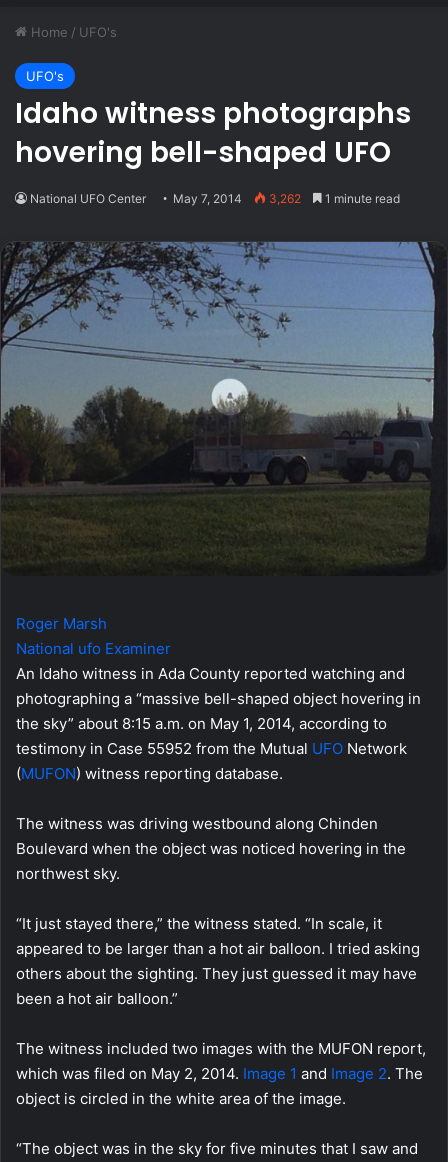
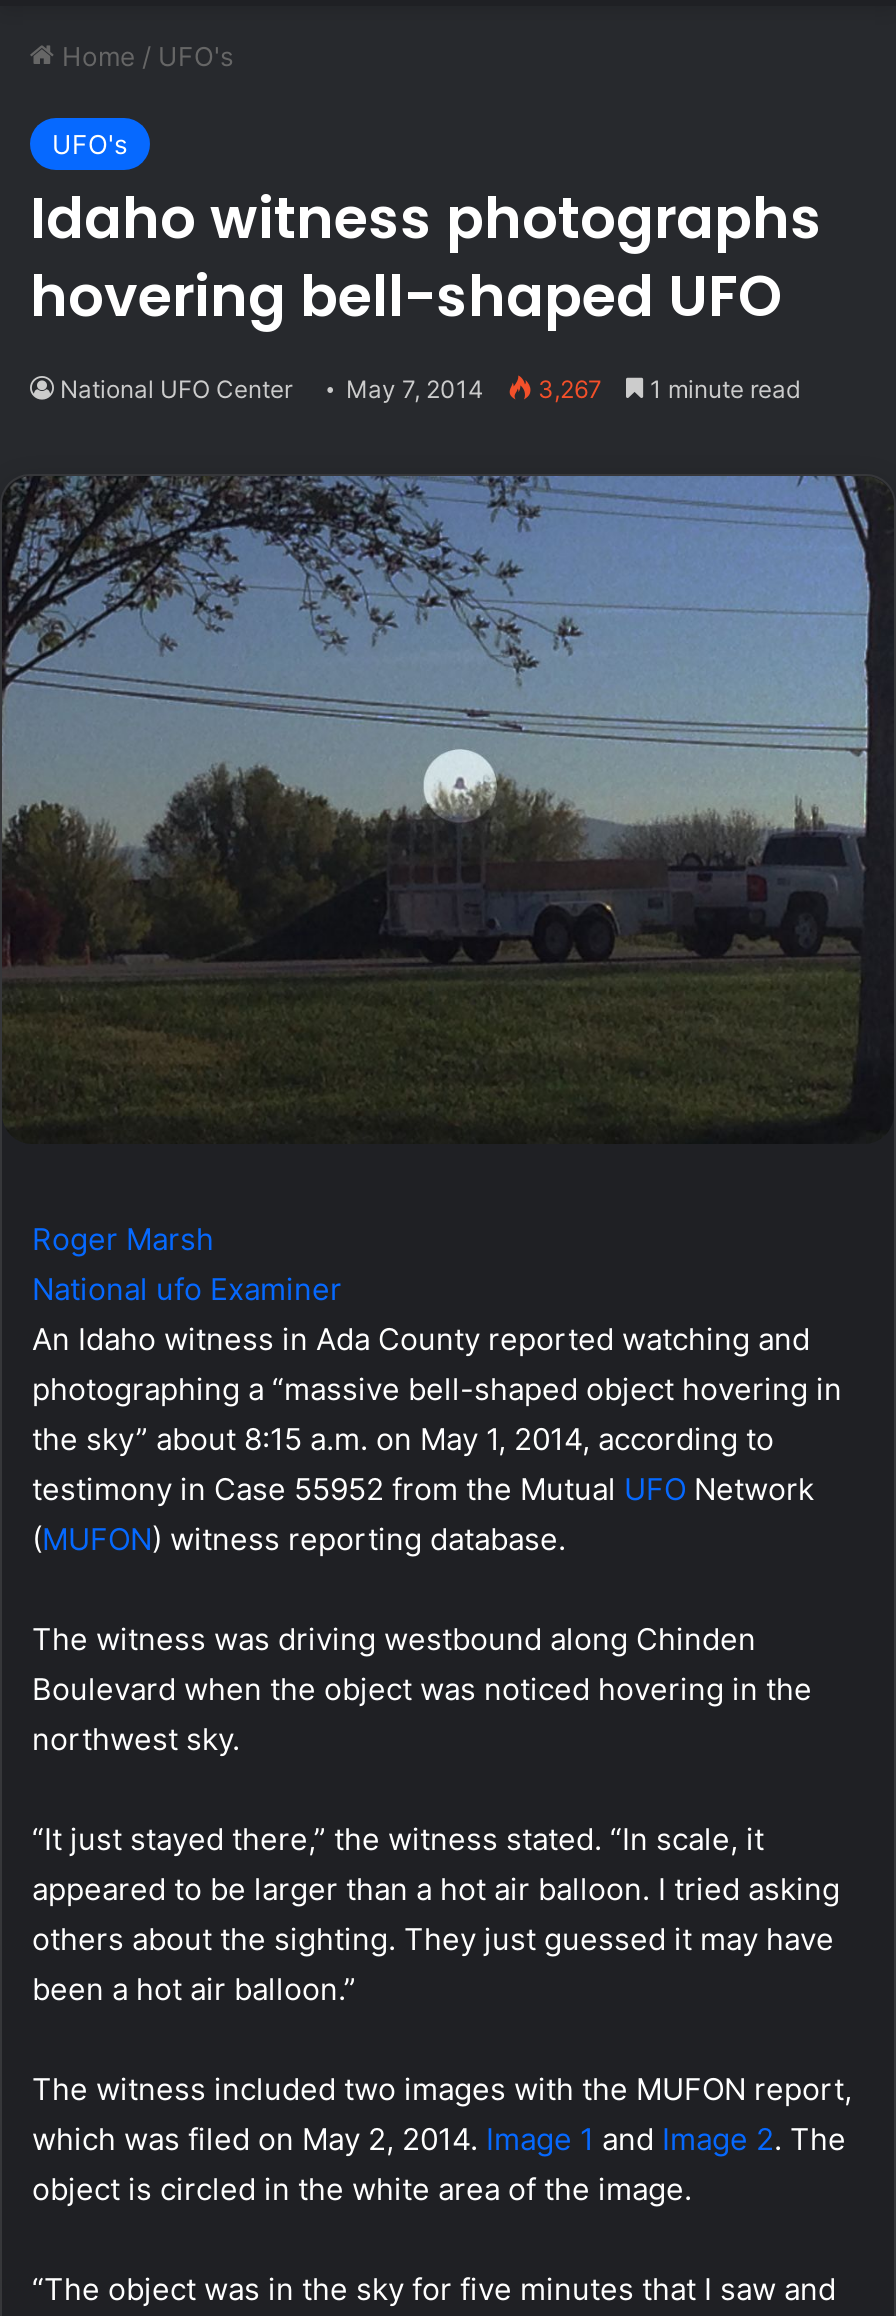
- National UFO Center May 7, 2014 3,262 1 minute read
+ National UFO Center May 7, 2014 3,267 1 minute read
